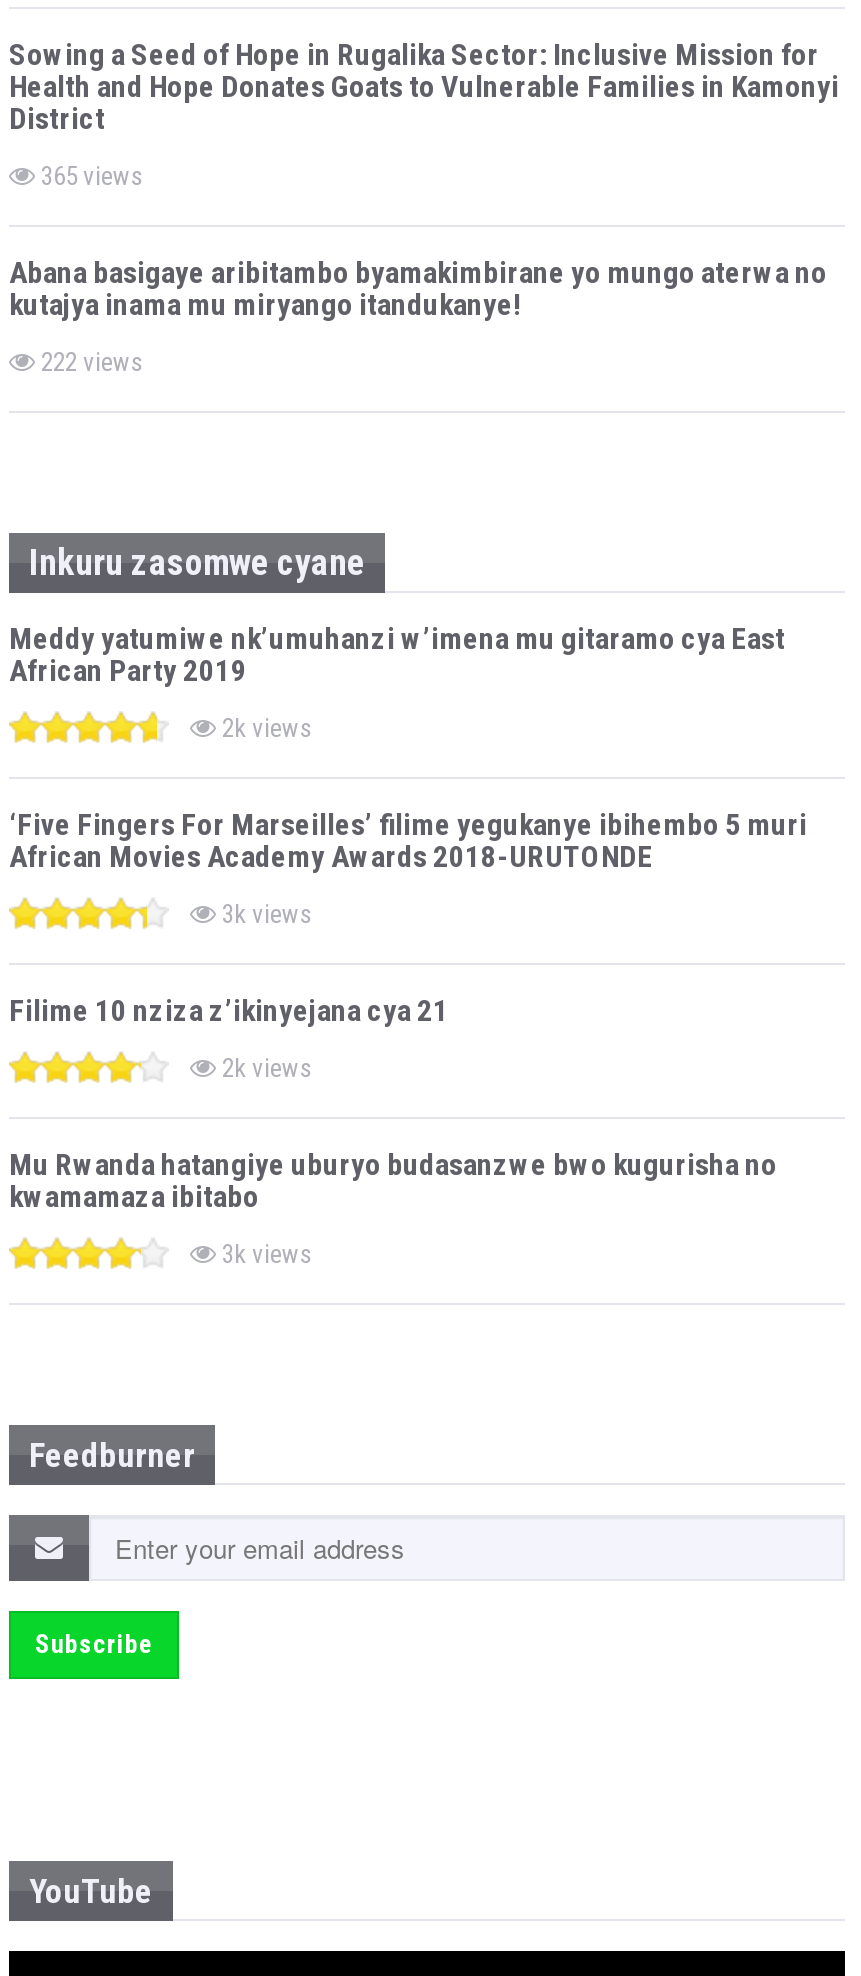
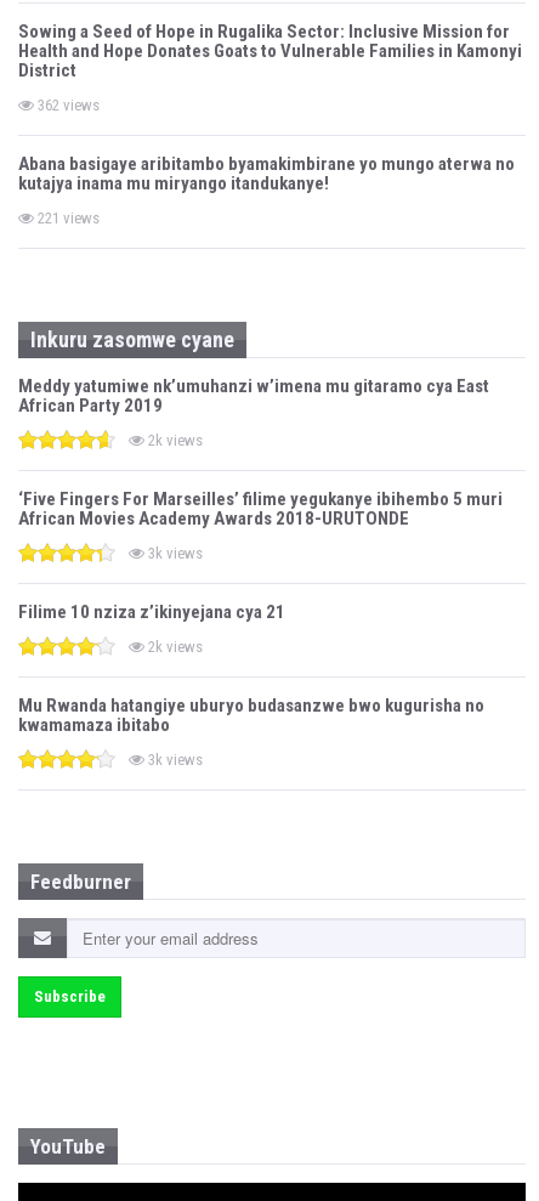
- 365 views
+ 362 views

- 222 views
+ 221 views
